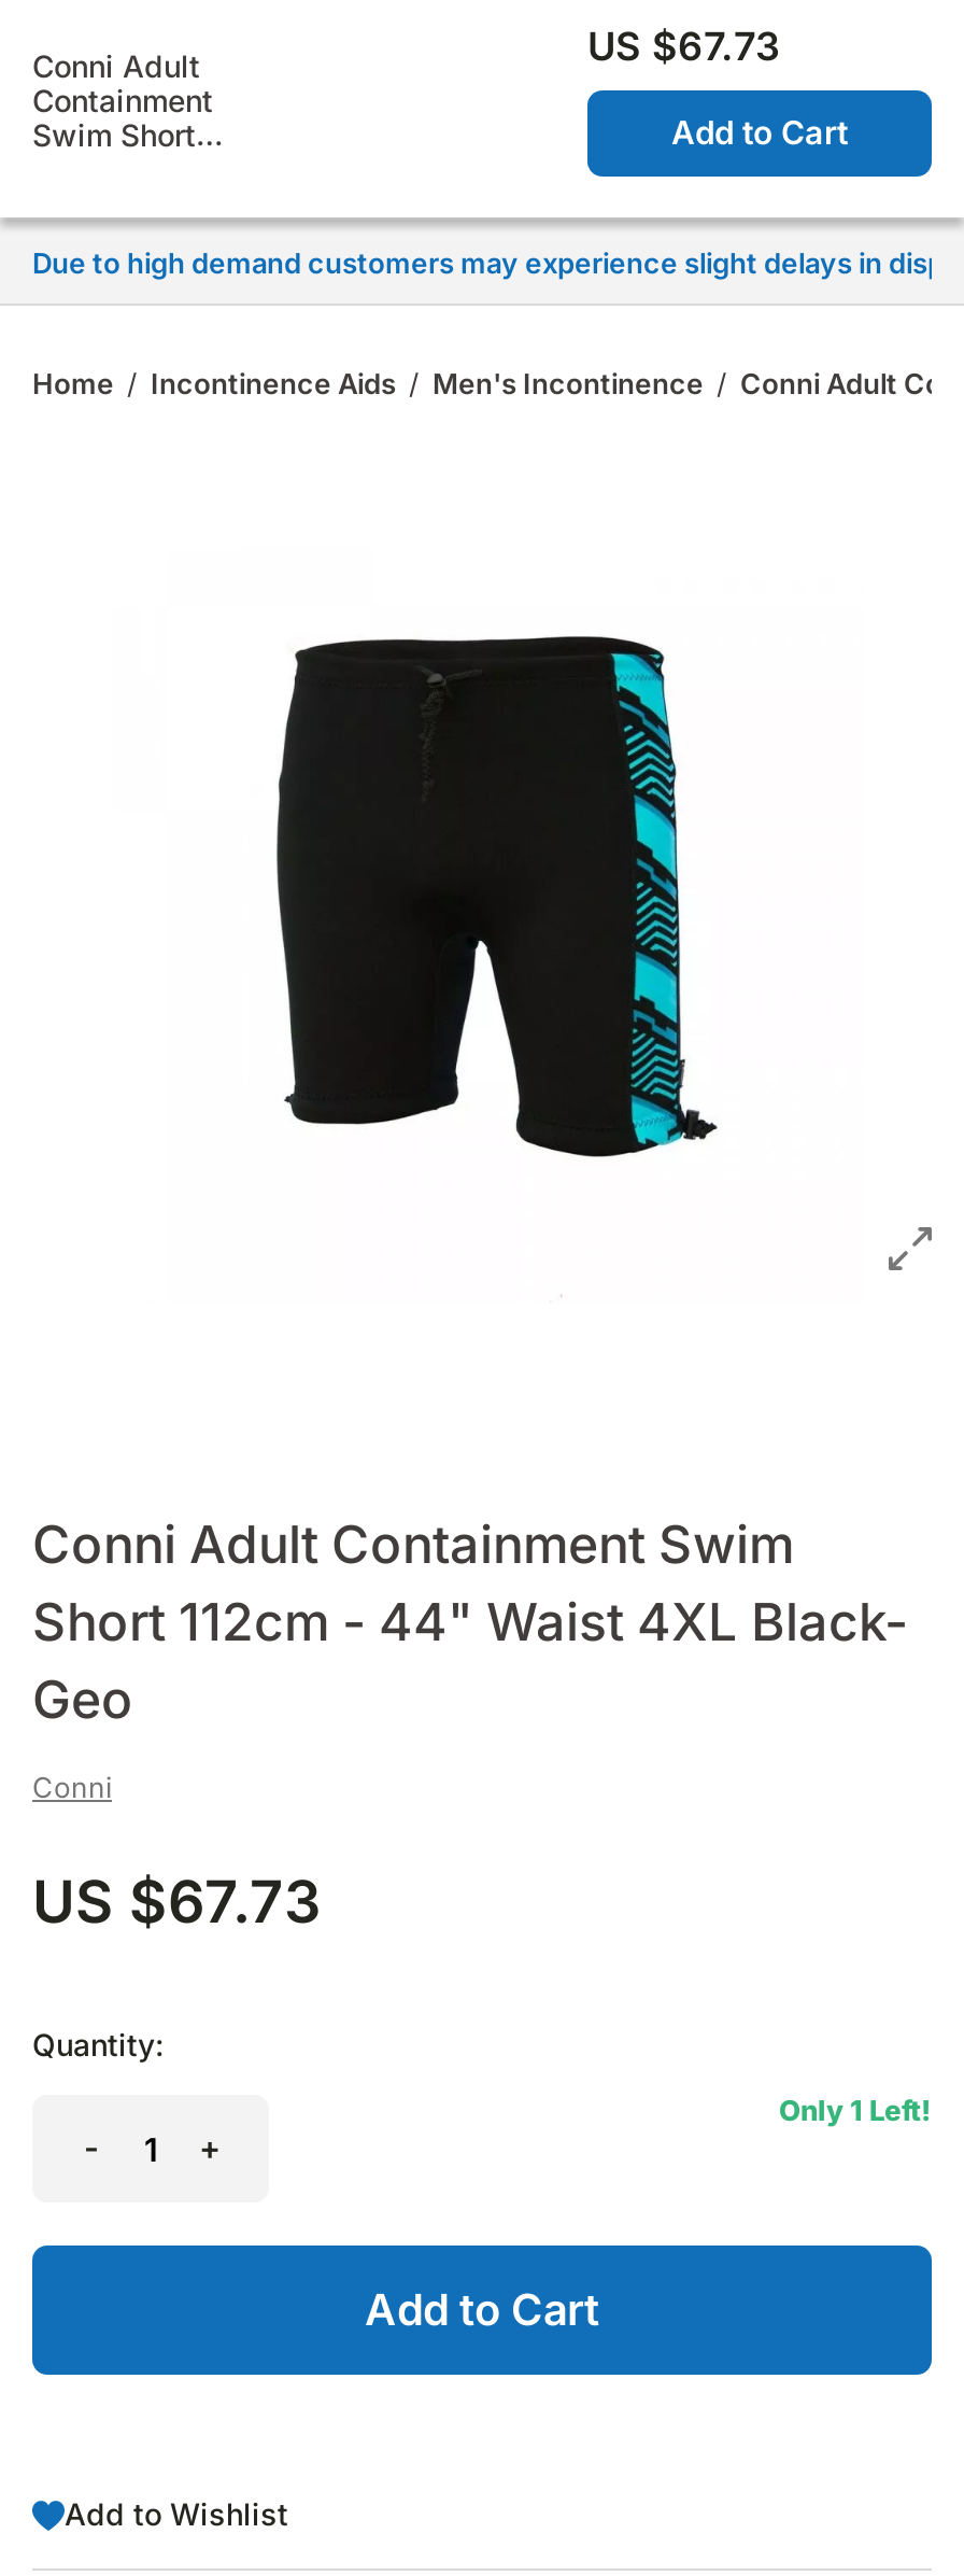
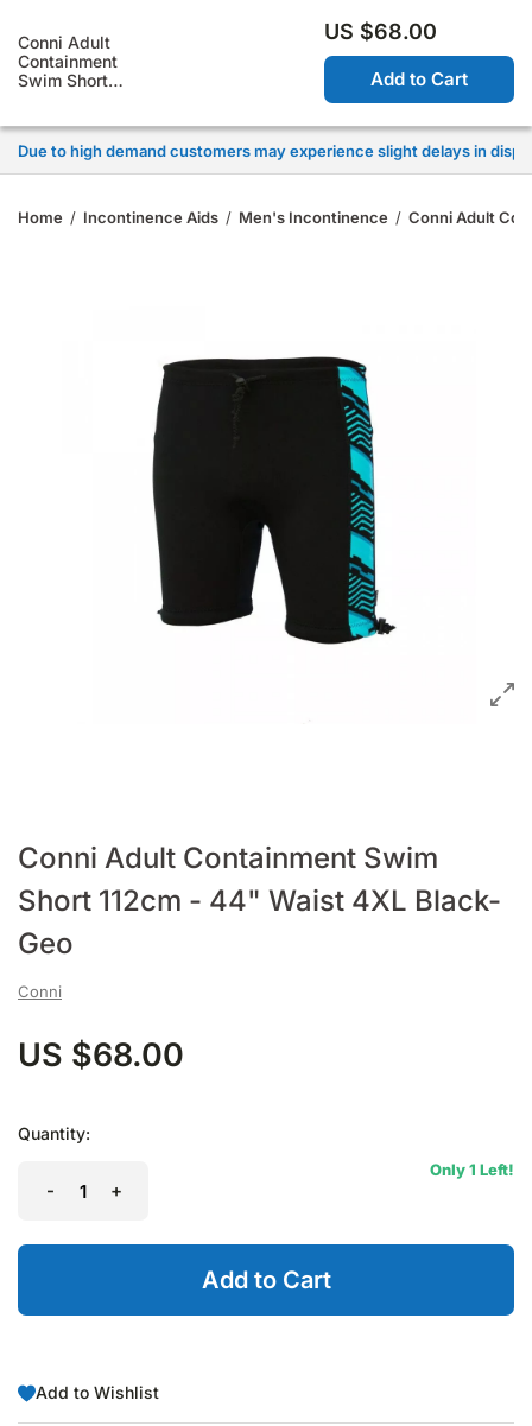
- US $67.73
+ US $68.00

- US $67.73
+ US $68.00
